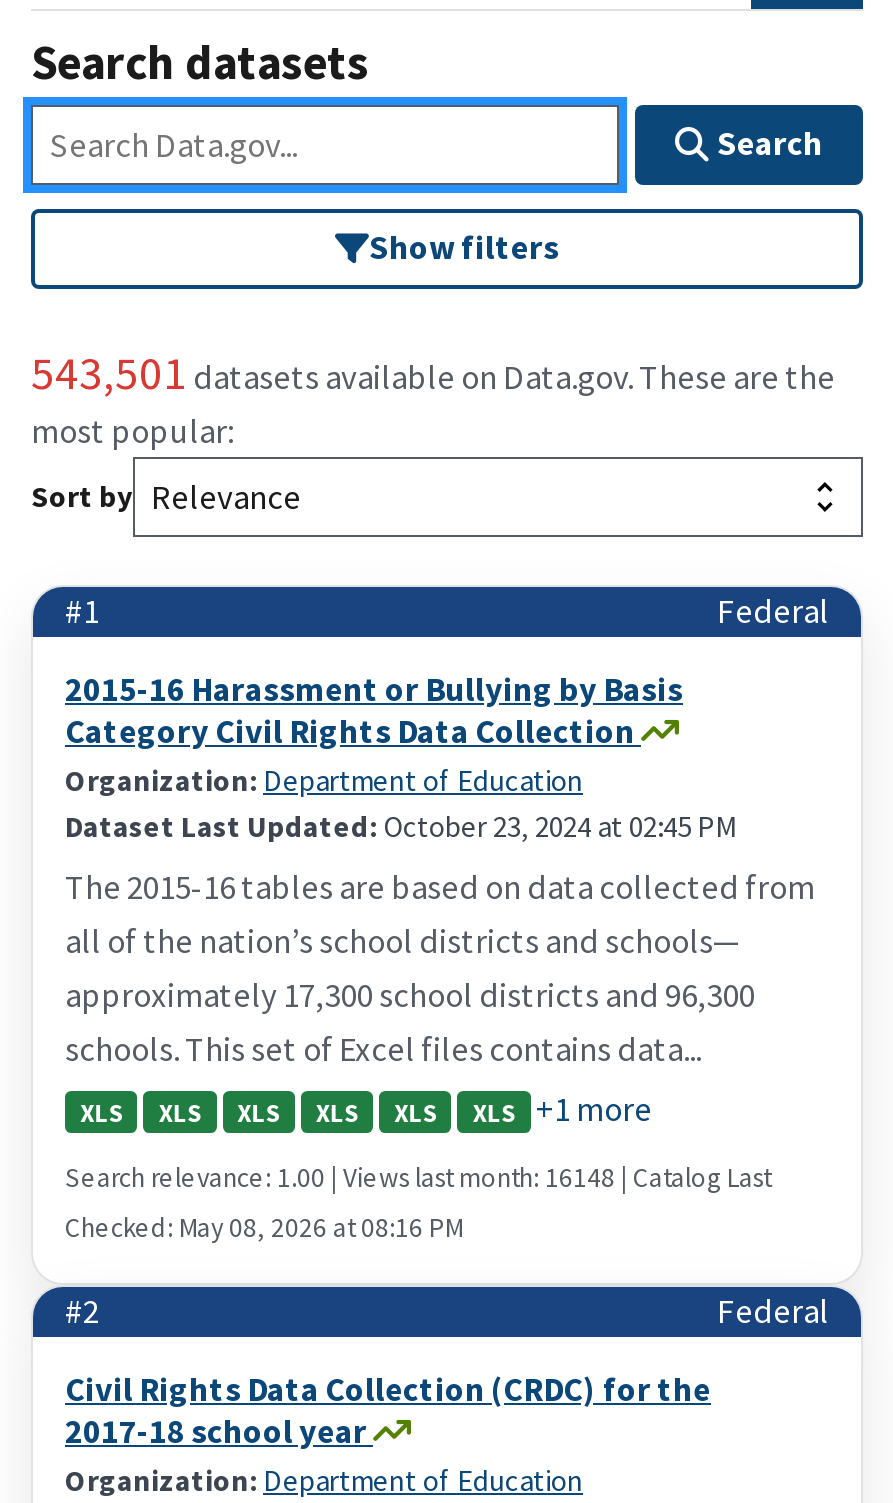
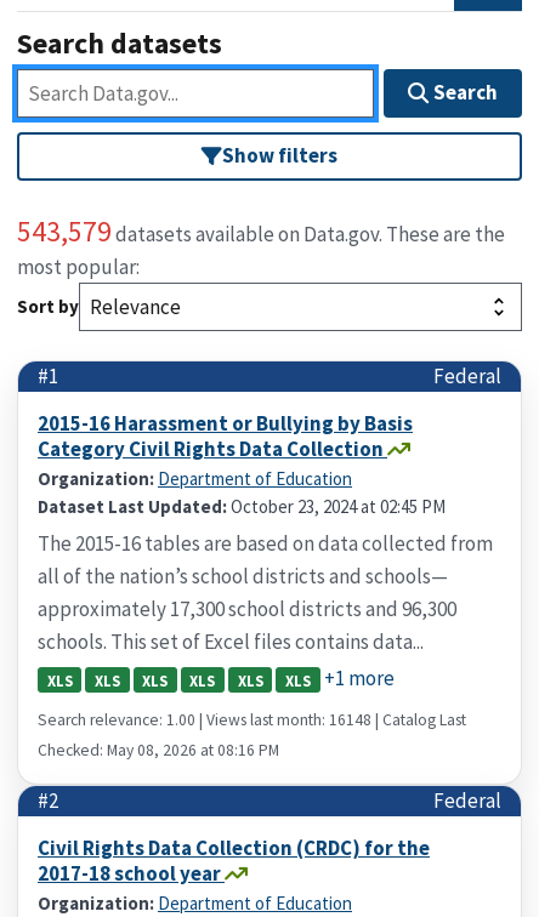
- 543,501 datasets available on Data.gov. These are the
+ 543,579 datasets available on Data.gov. These are the
